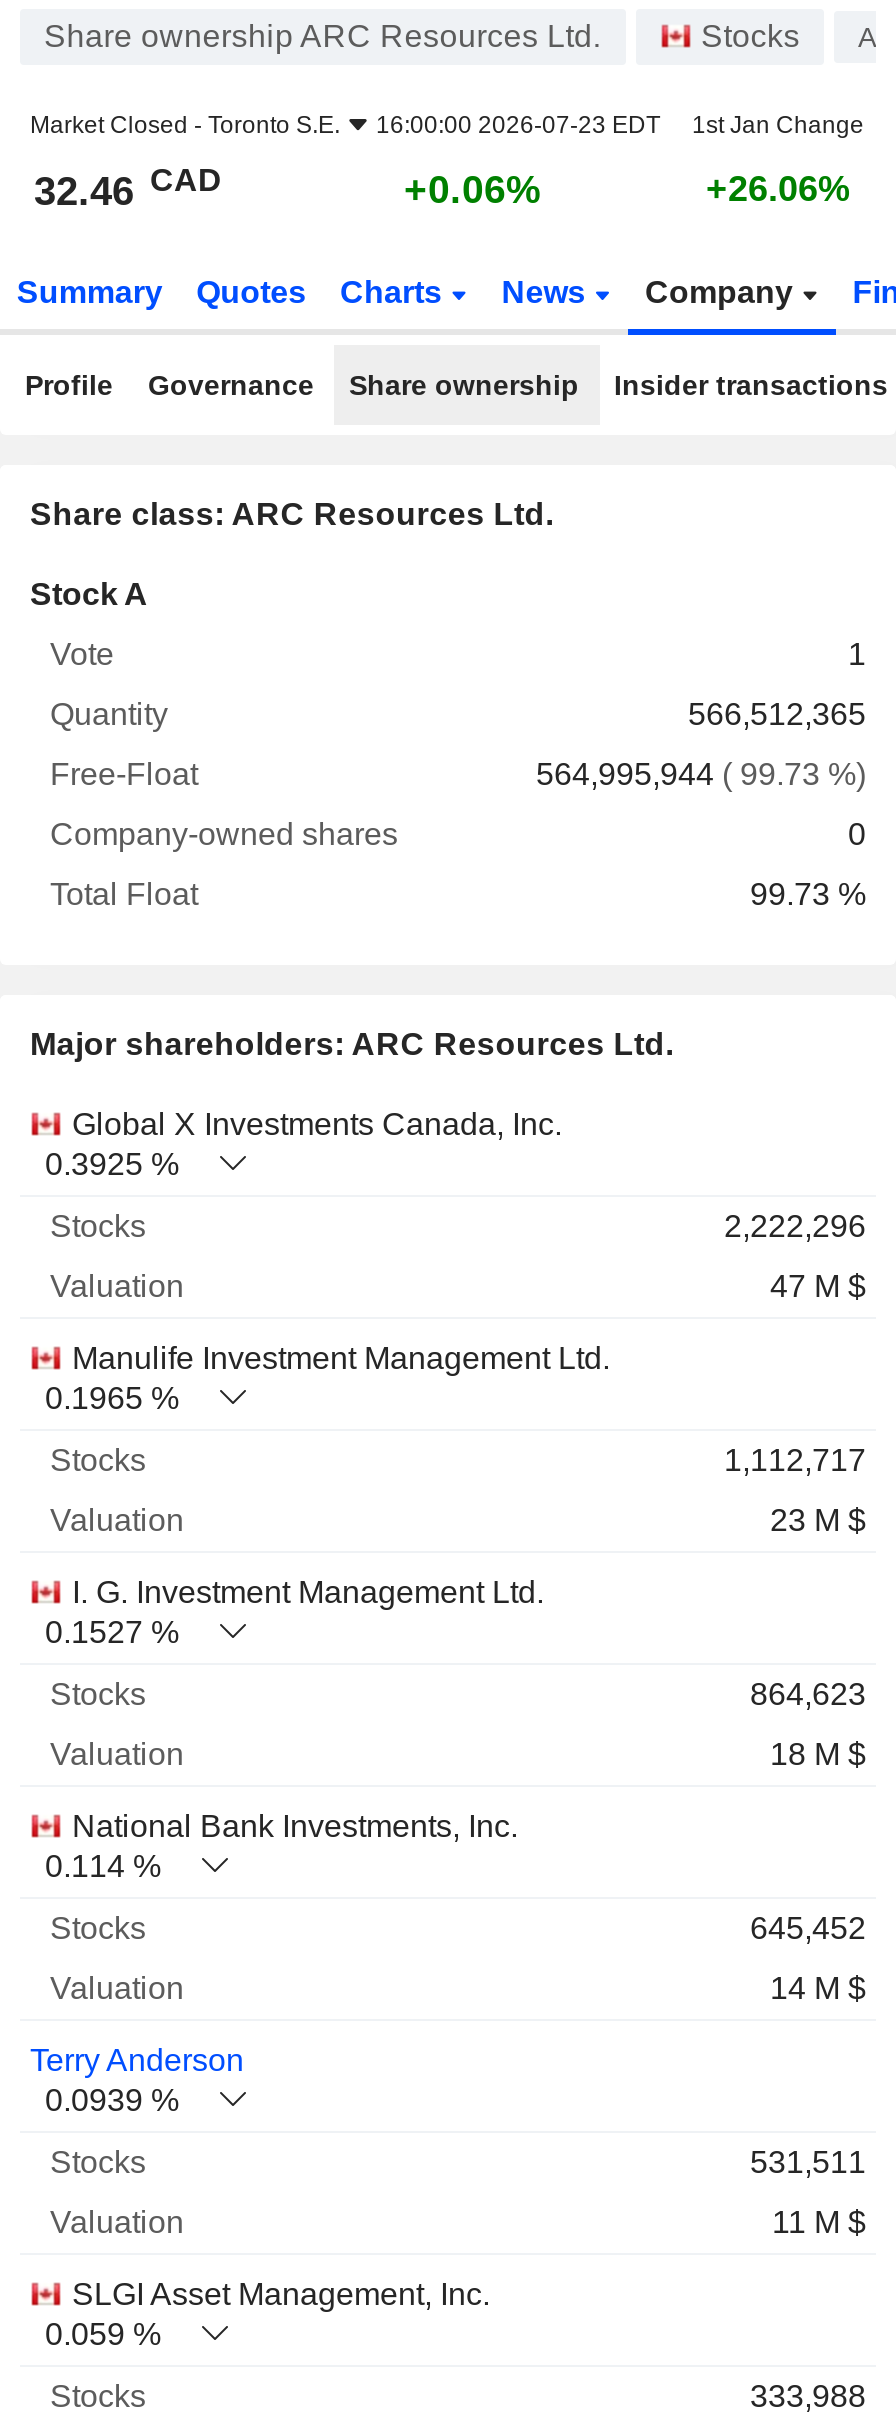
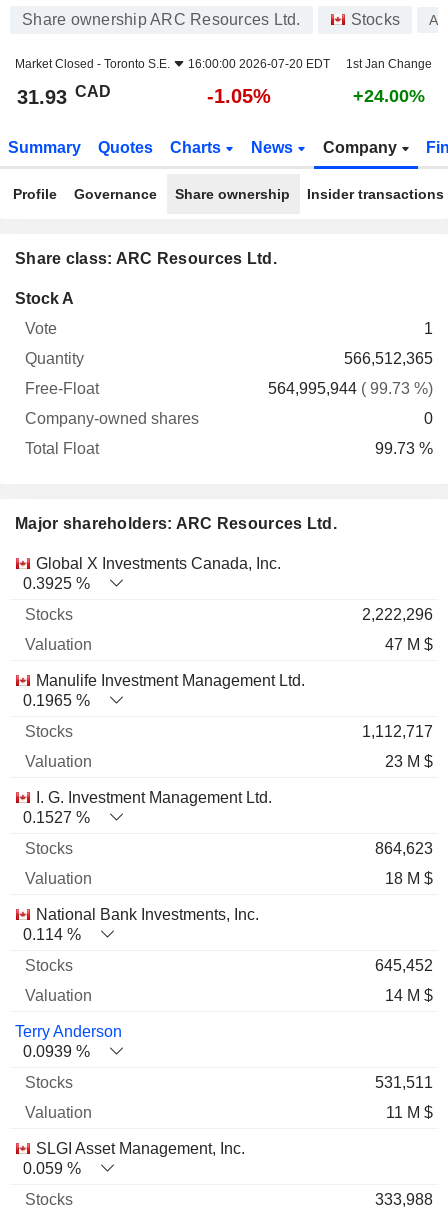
- Market Closed - Toronto S.E. 16:00:00 2026-07-23 EDT 1st Jan Change
+ Market Closed - Toronto S.E. 16:00:00 2026-07-20 EDT 1st Jan Change

- 32.46 CAD
+ 31.93 CAD

- +0.06%
+ -1.05%

- +26.06%
+ +24.00%
